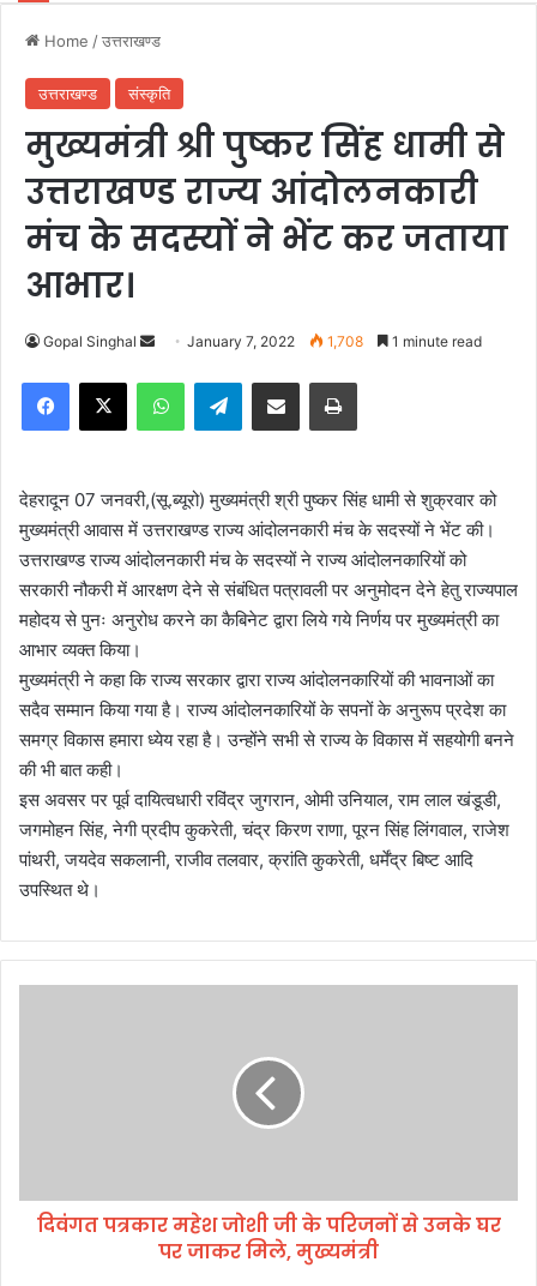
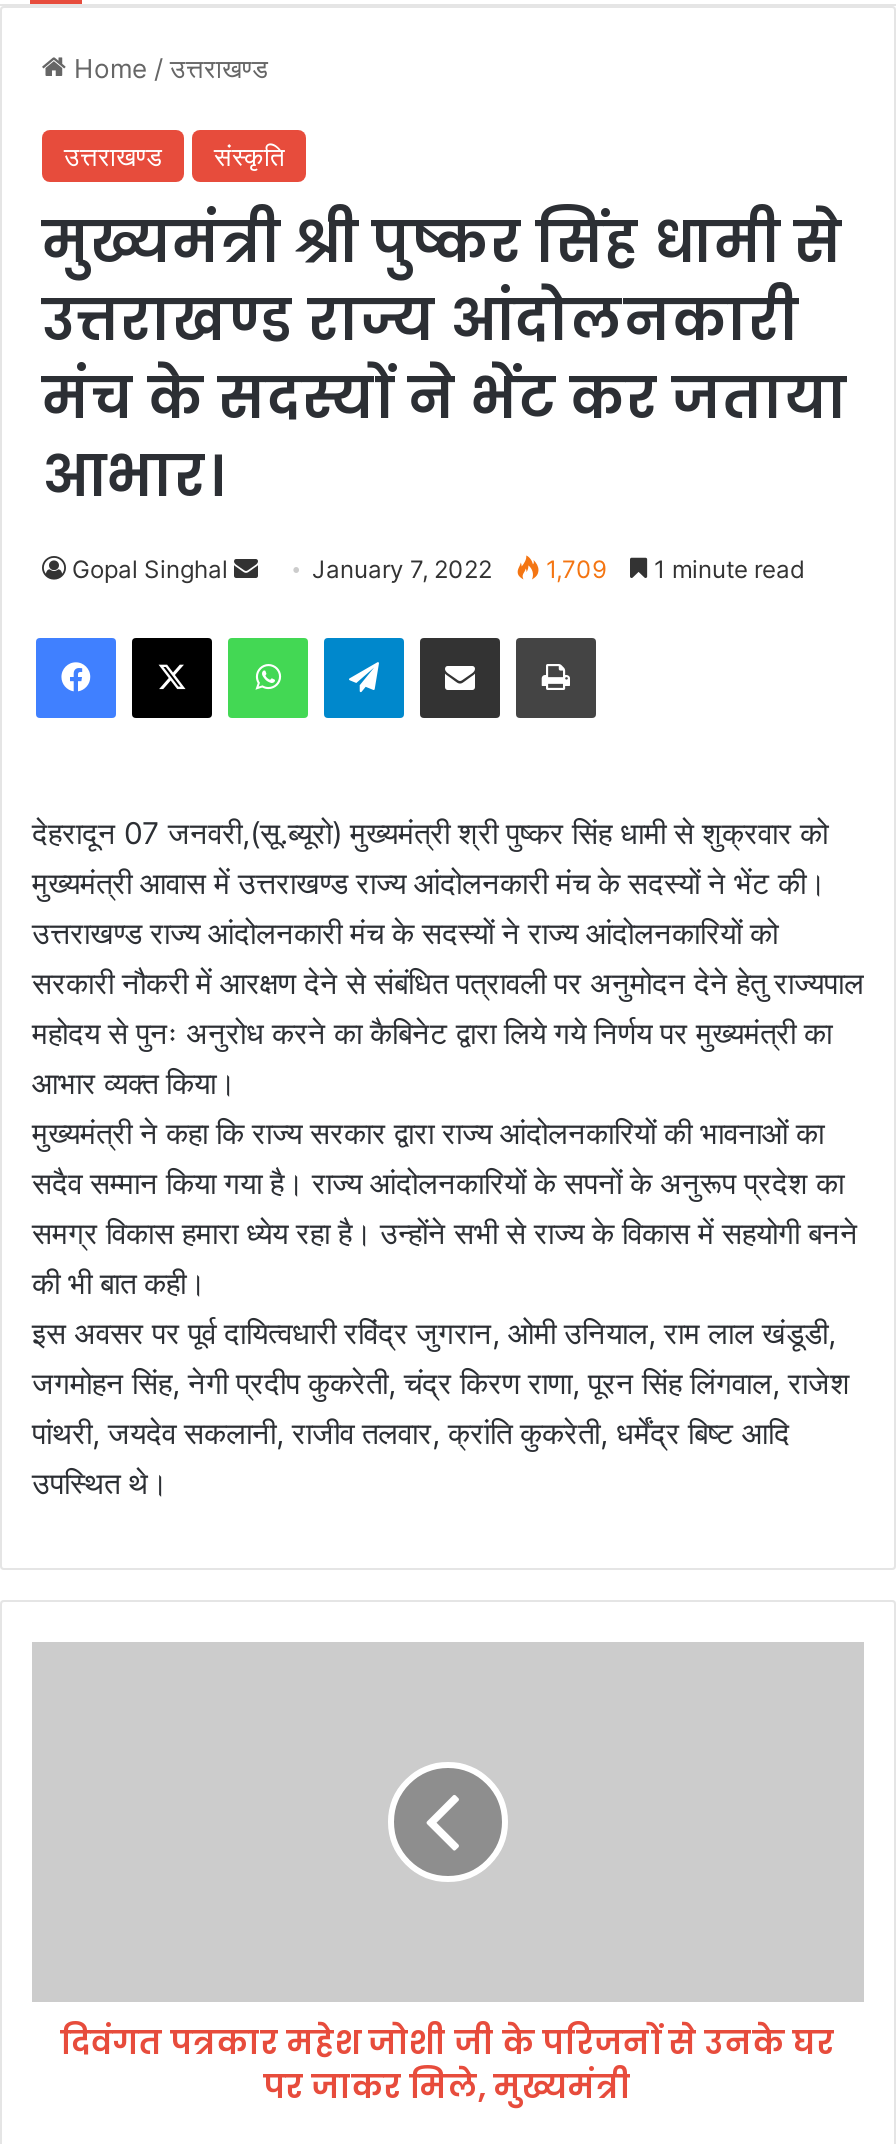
- 1,708
+ 1,709
